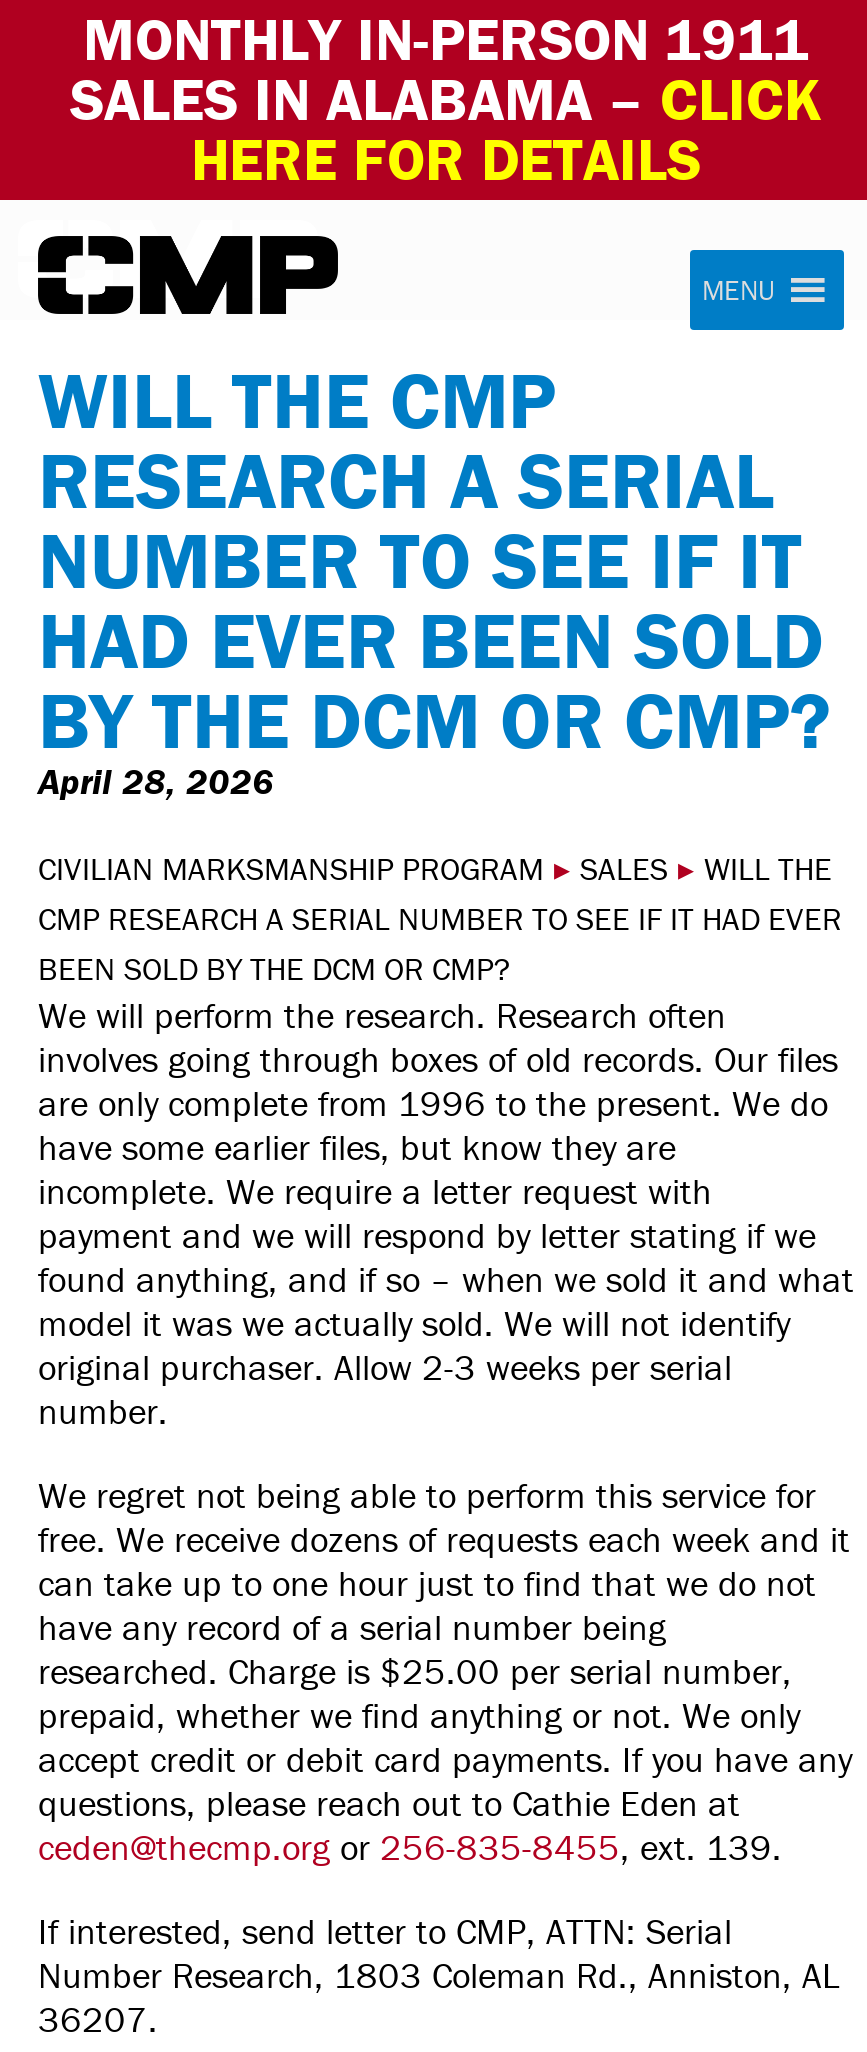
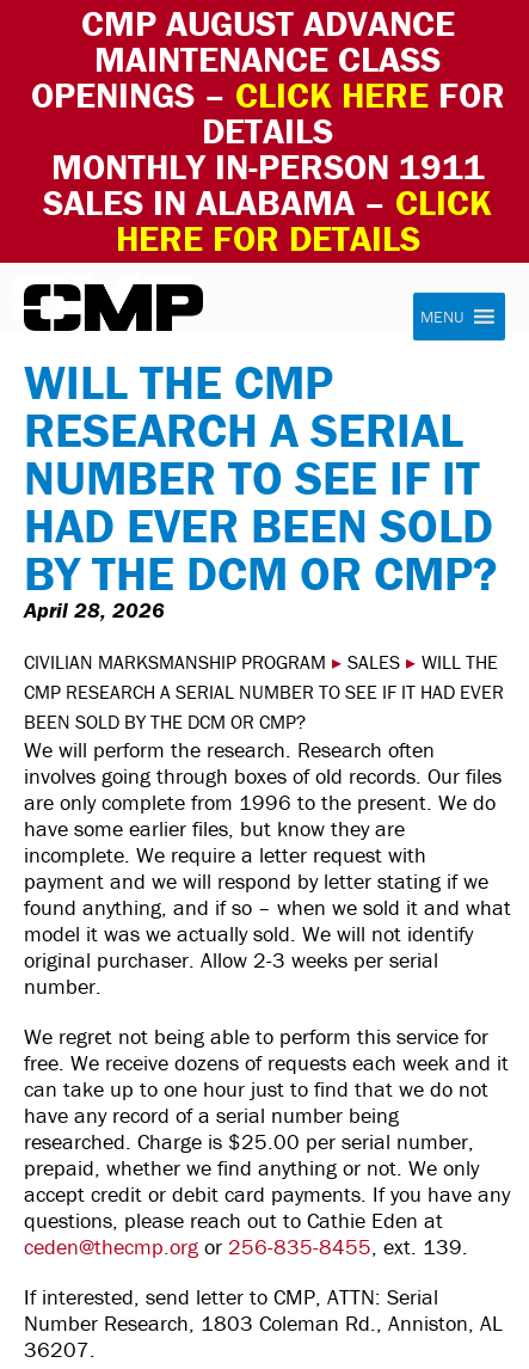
+ CMP AUGUST ADVANCE
+ MAINTENANCE CLASS
+ OPENINGS – CLICK HERE FOR
+ DETAILS
